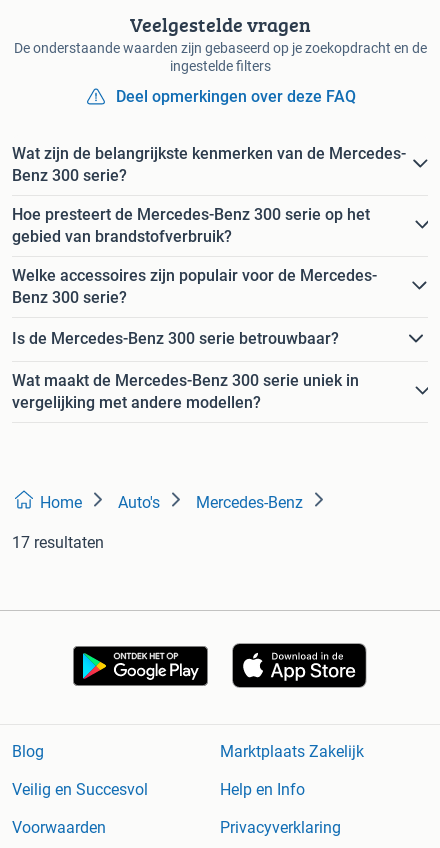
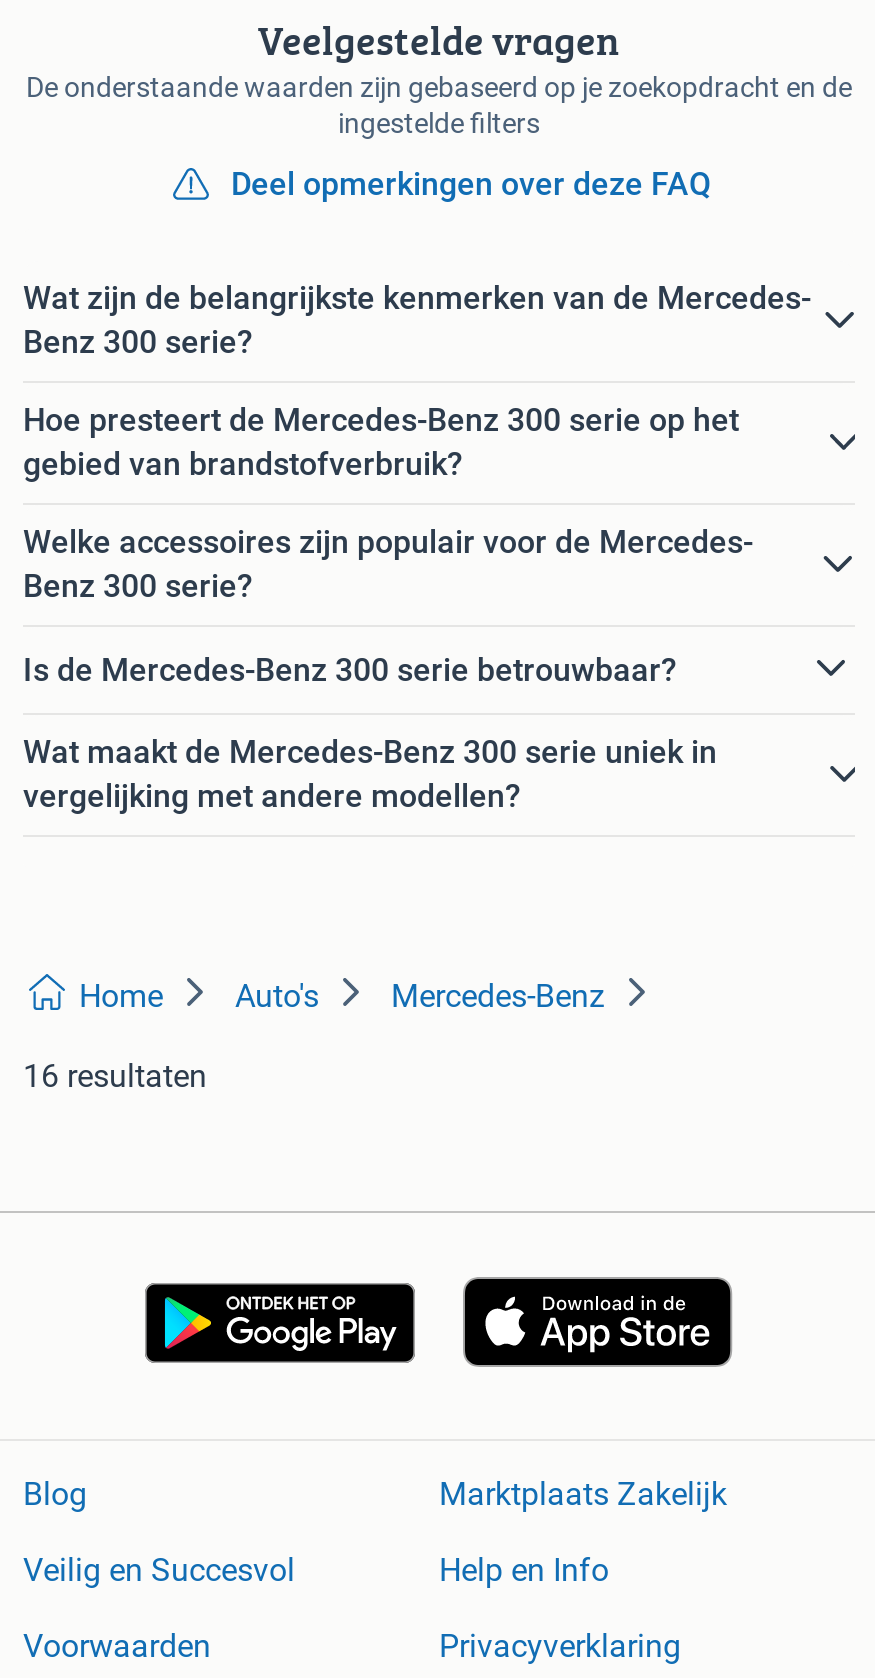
- 17 resultaten
+ 16 resultaten
